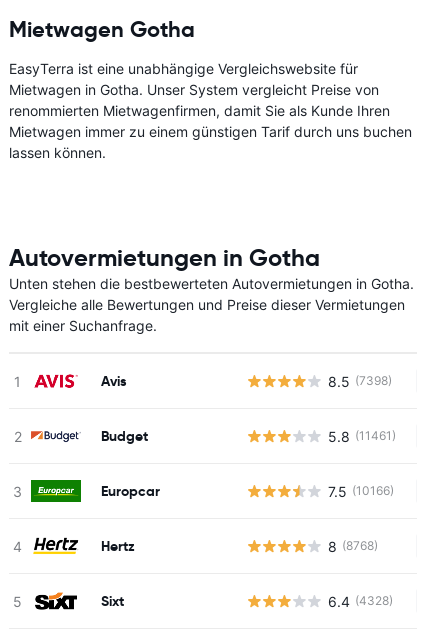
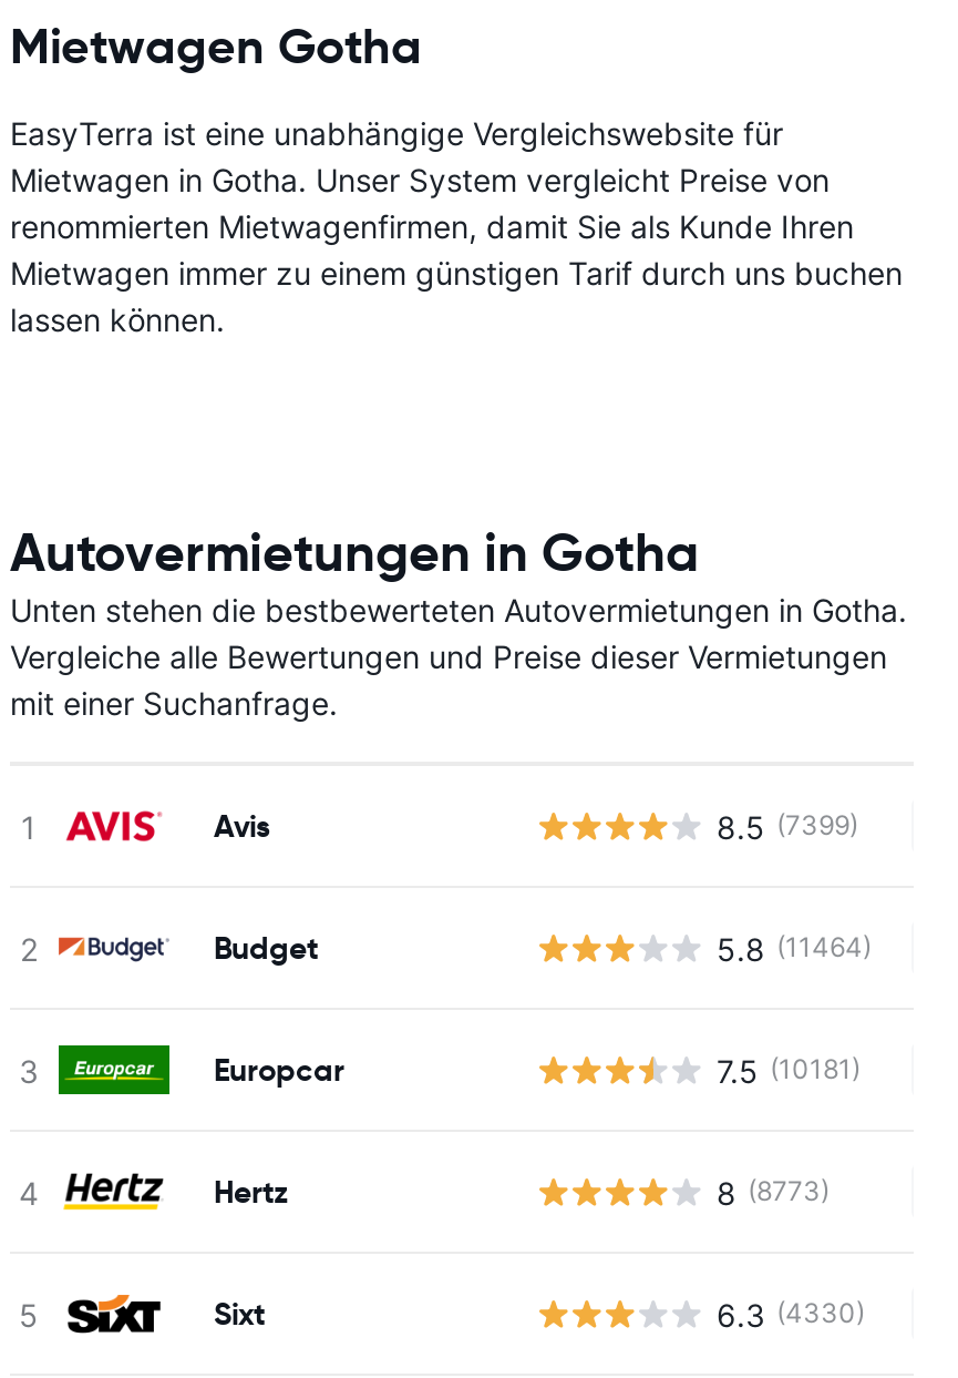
- 8.5 (7398)
+ 8.5 (7399)

- 5.8 (11461)
+ 5.8 (11464)

- 7.5 (10166)
+ 7.5 (10181)

- 8 (8768)
+ 8 (8773)

- 6.4 (4328)
+ 6.3 (4330)
